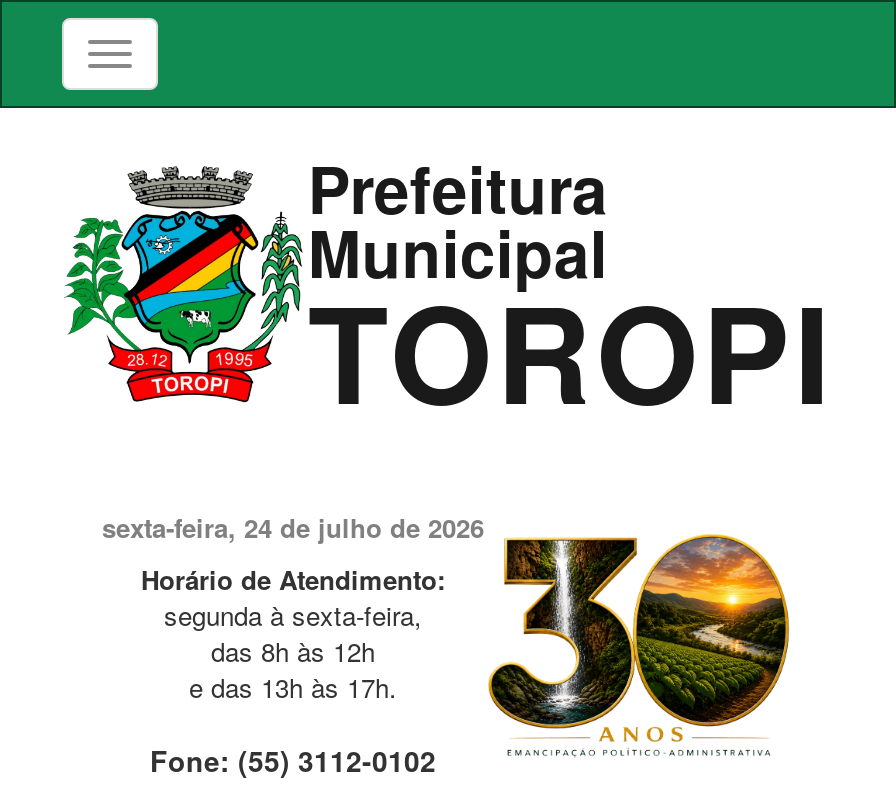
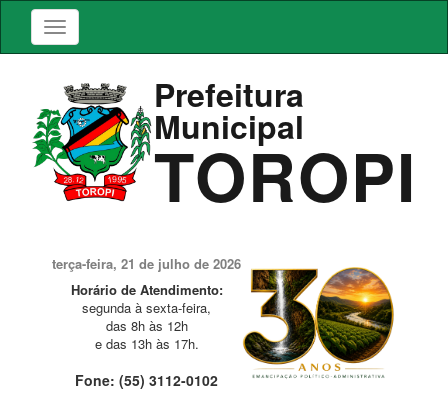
- sexta-feira, 24 de julho de 2026
+ terça-feira, 21 de julho de 2026
